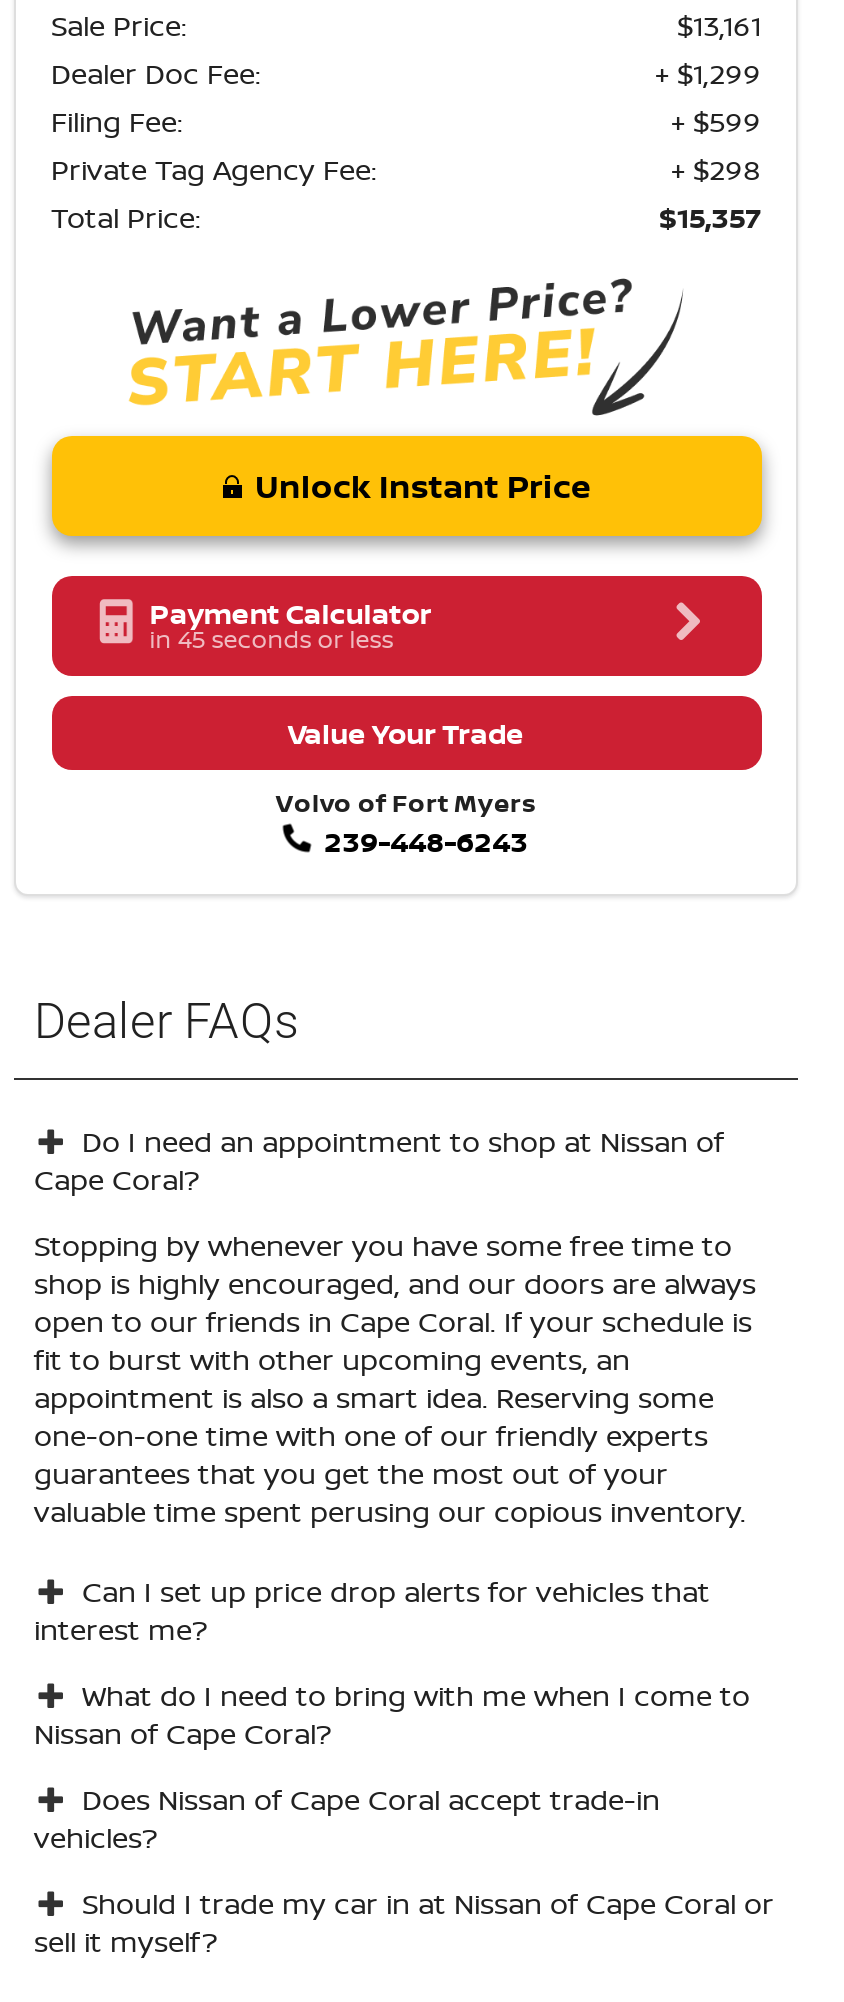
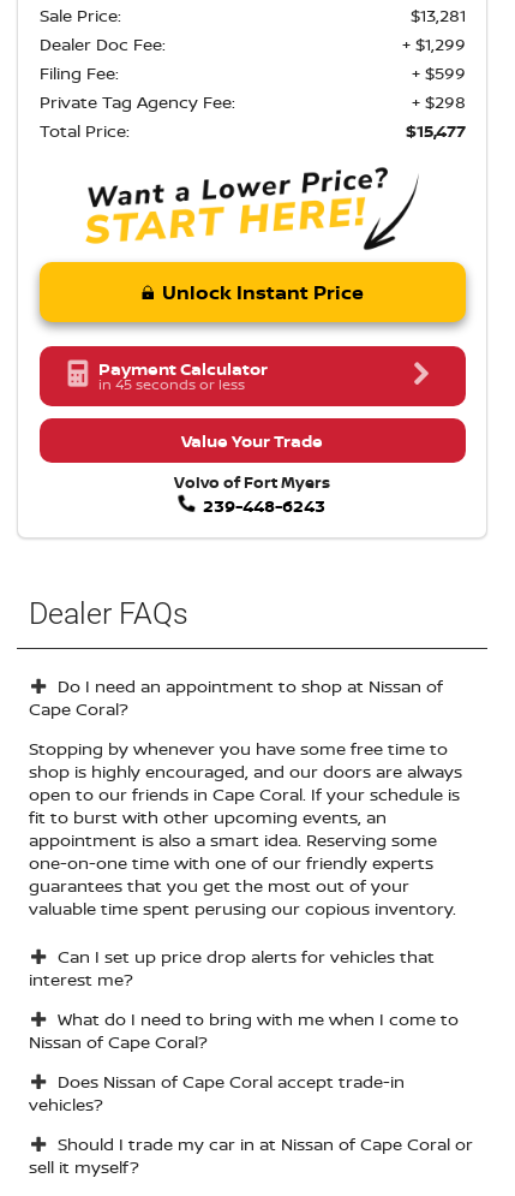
- $13,161
+ $13,281

- $15,357
+ $15,477
